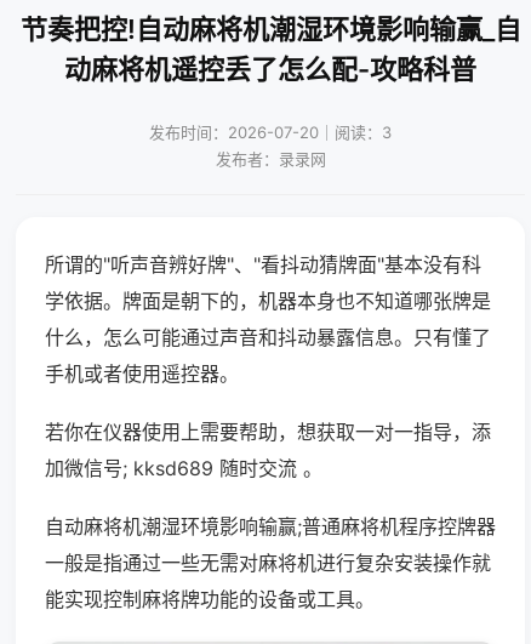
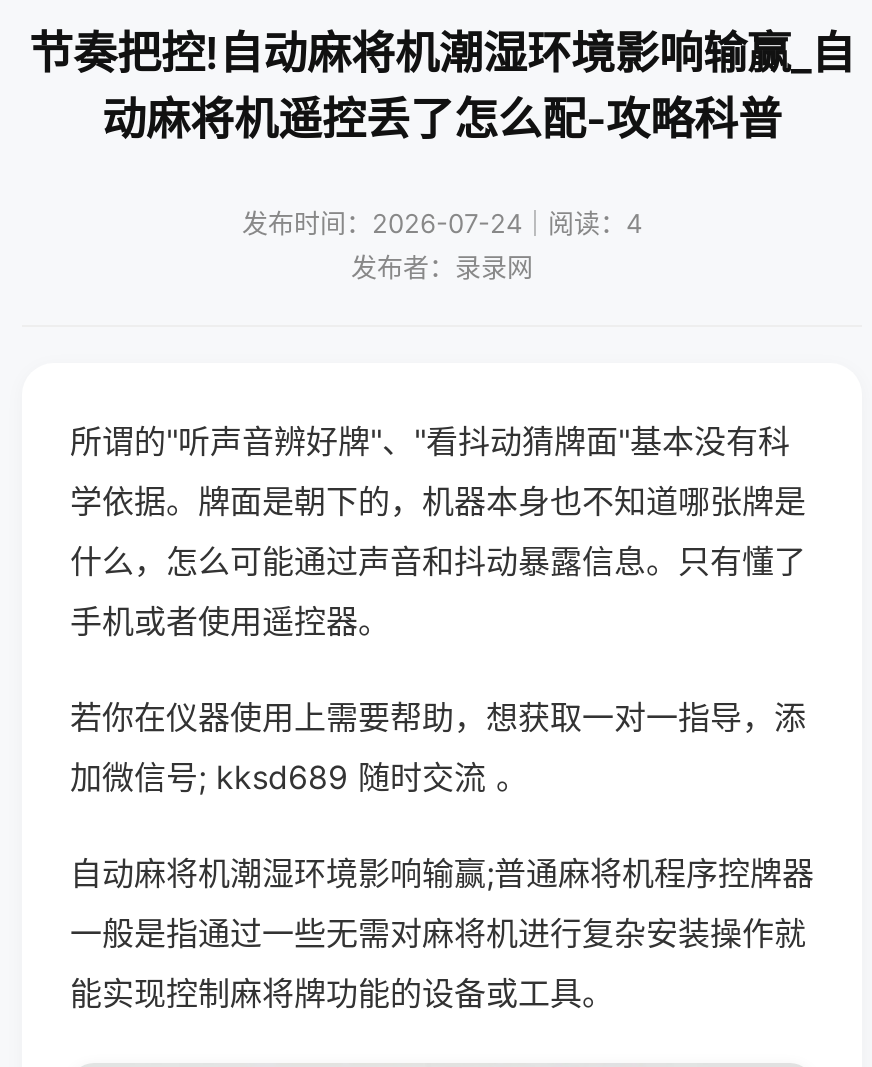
- 发布时间：2026-07-20｜阅读：3
+ 发布时间：2026-07-24｜阅读：4
